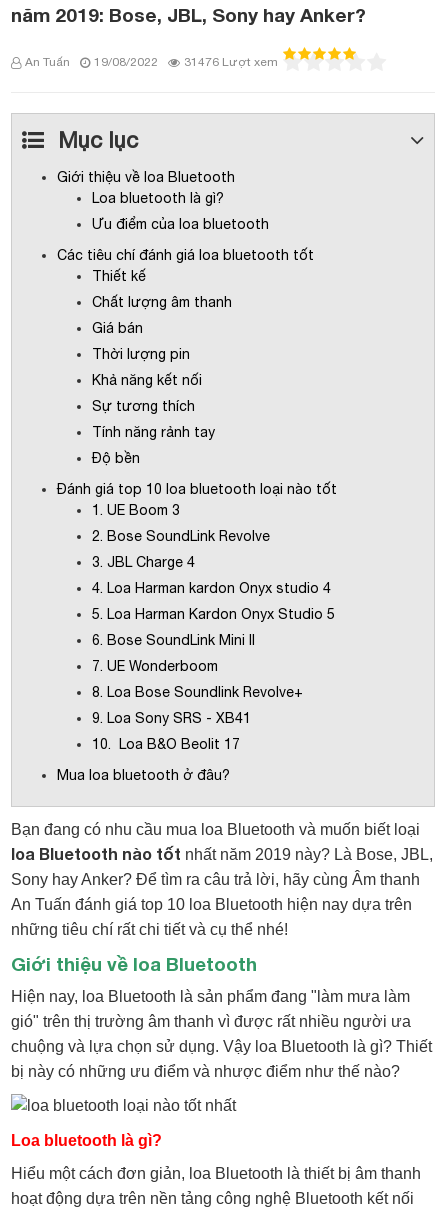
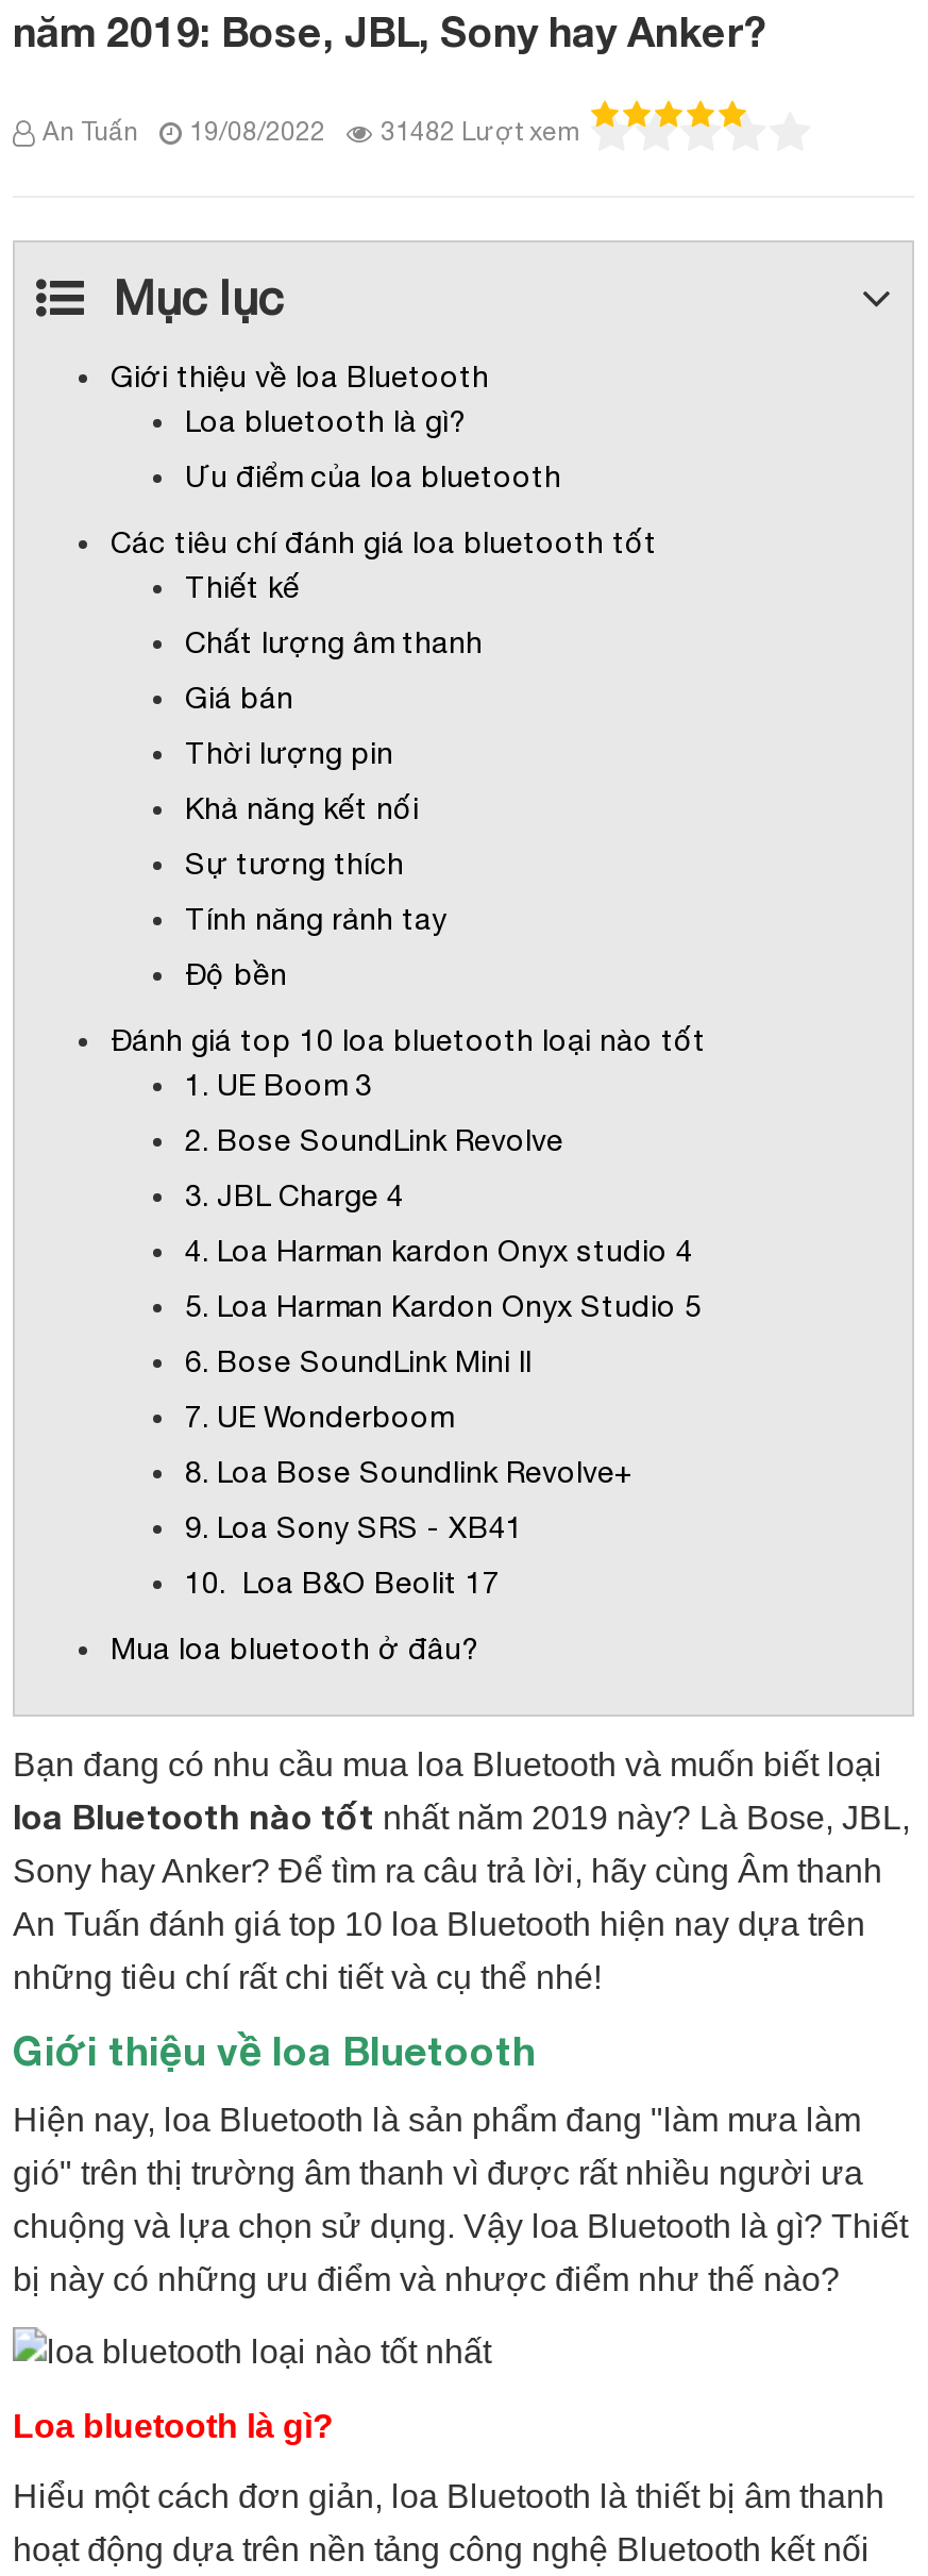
- An Tuấn 19/08/2022 31476 Lượt xem
+ An Tuấn 19/08/2022 31482 Lượt xem
